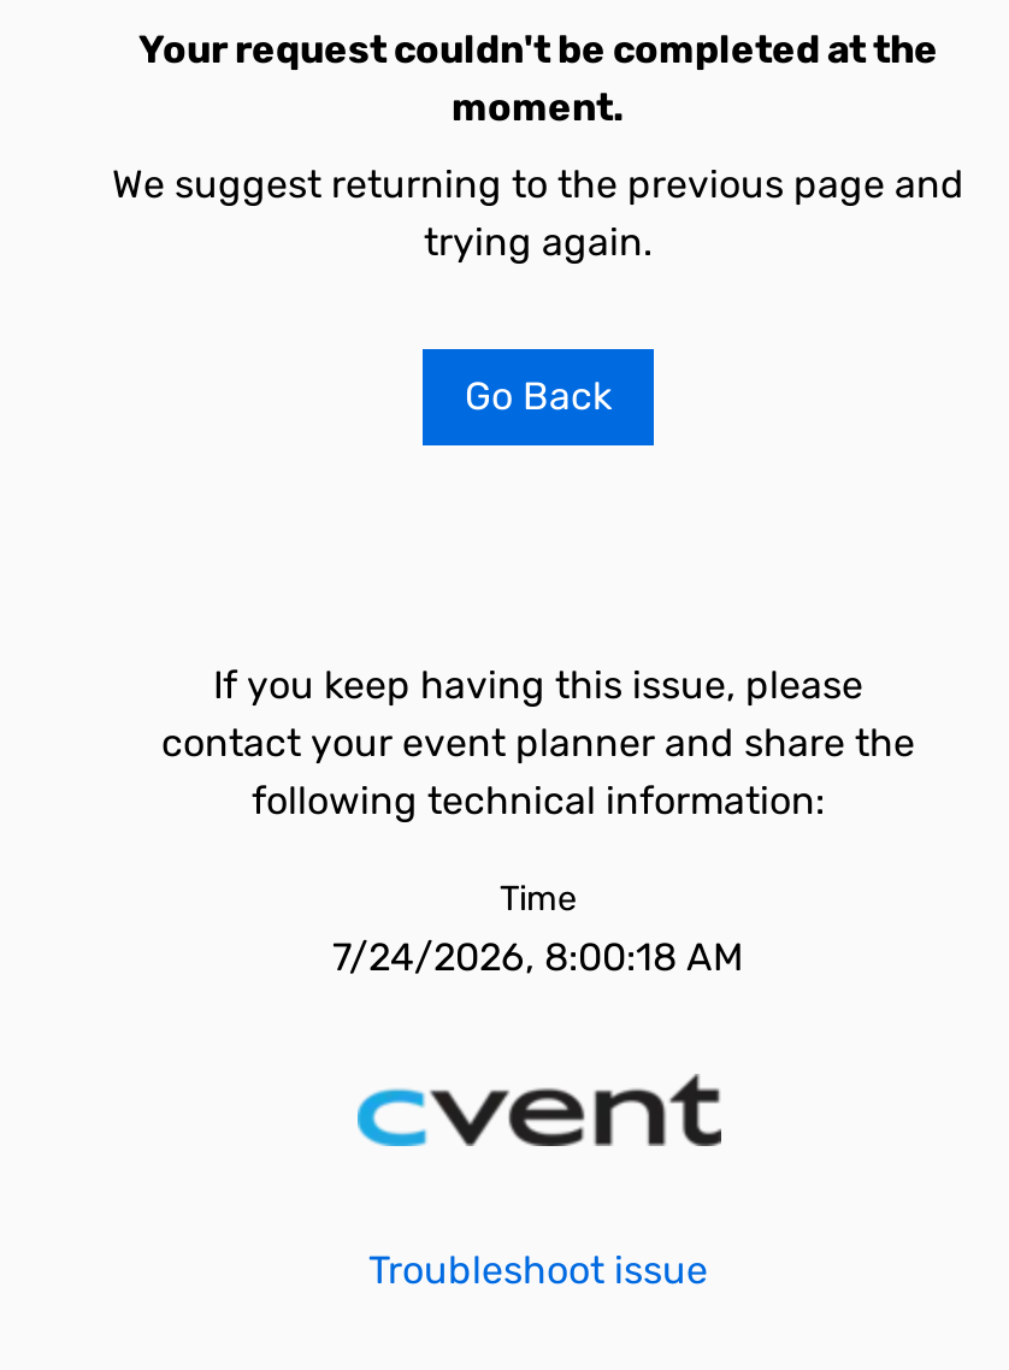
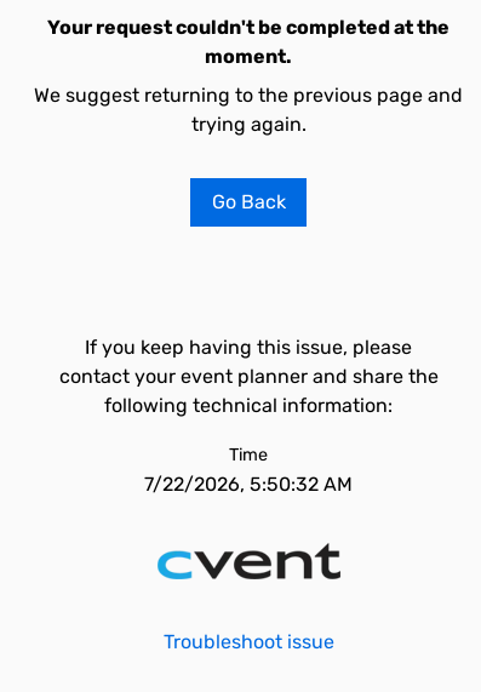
- 7/24/2026, 8:00:18 AM
+ 7/22/2026, 5:50:32 AM
